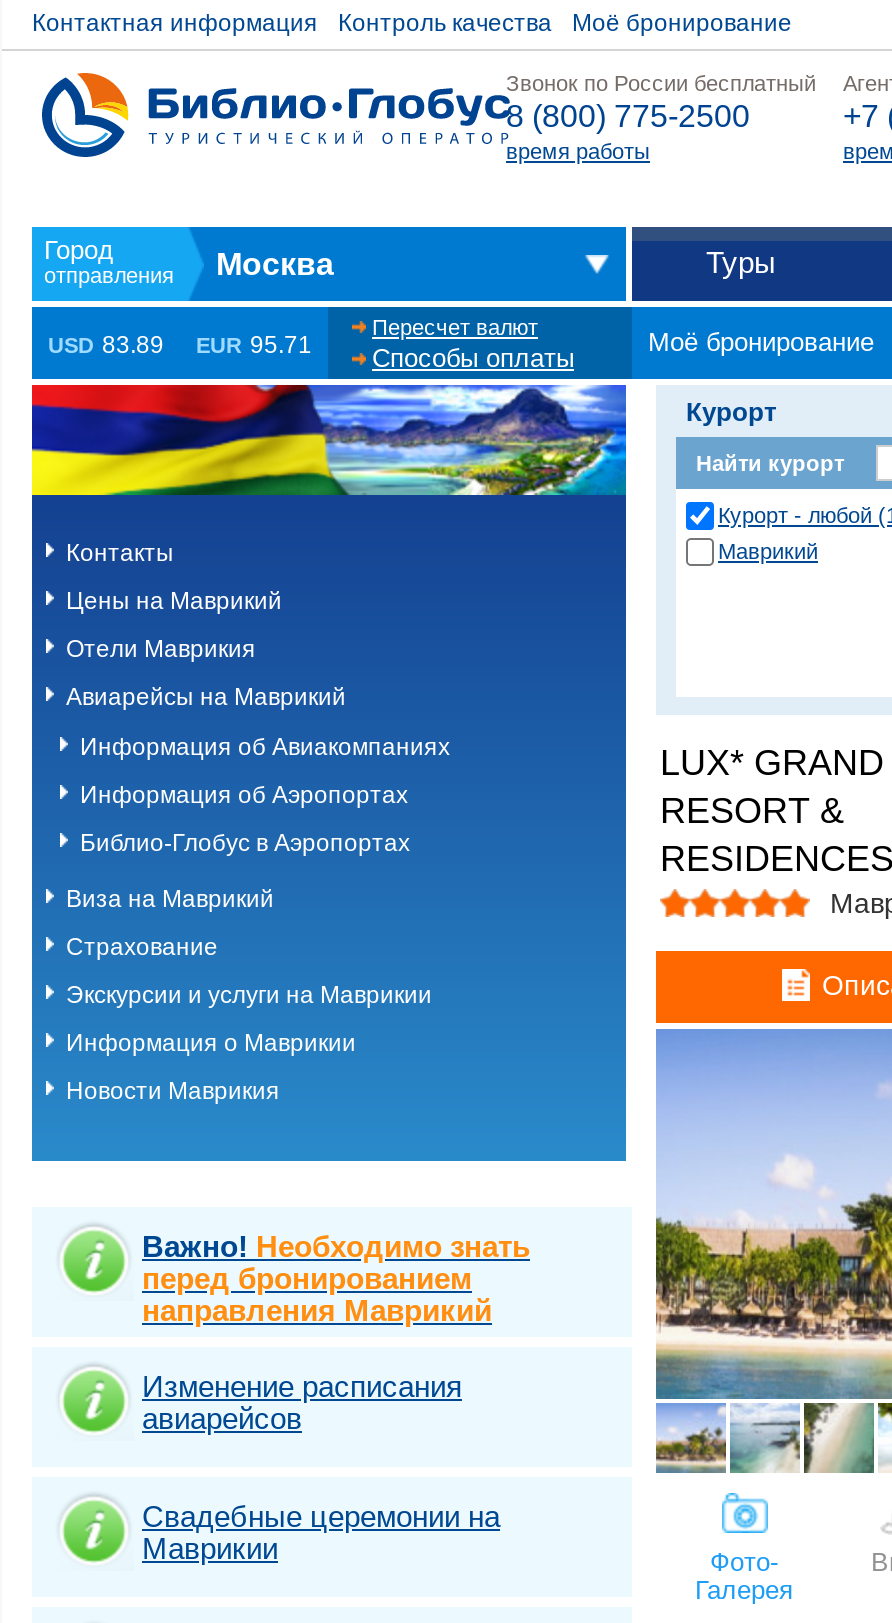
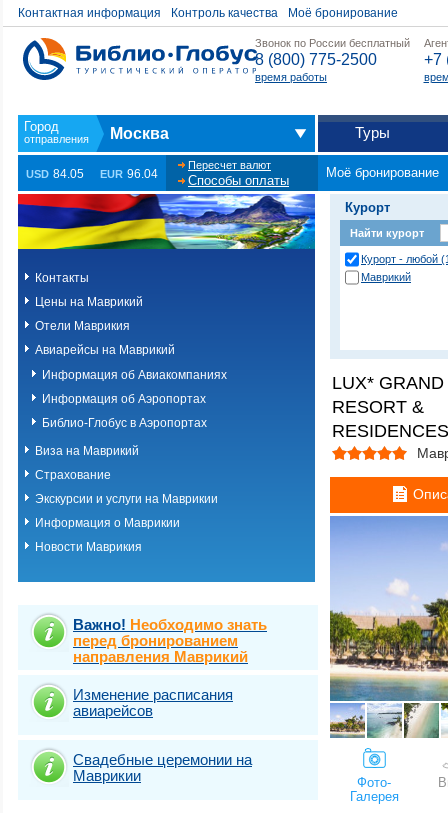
- USD 83.89
+ USD 84.05

- EUR 95.71
+ EUR 96.04
